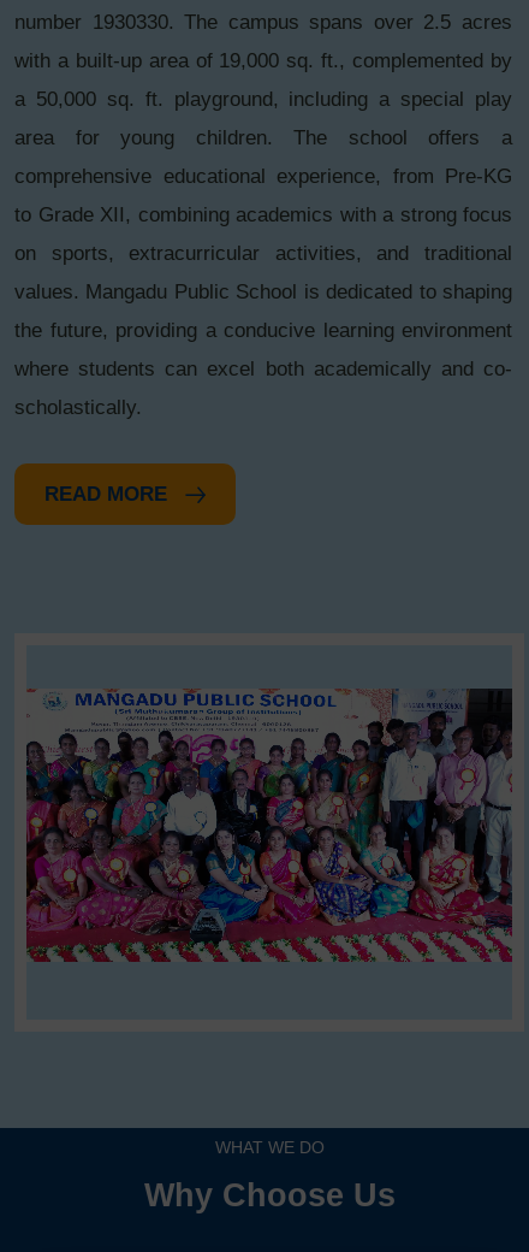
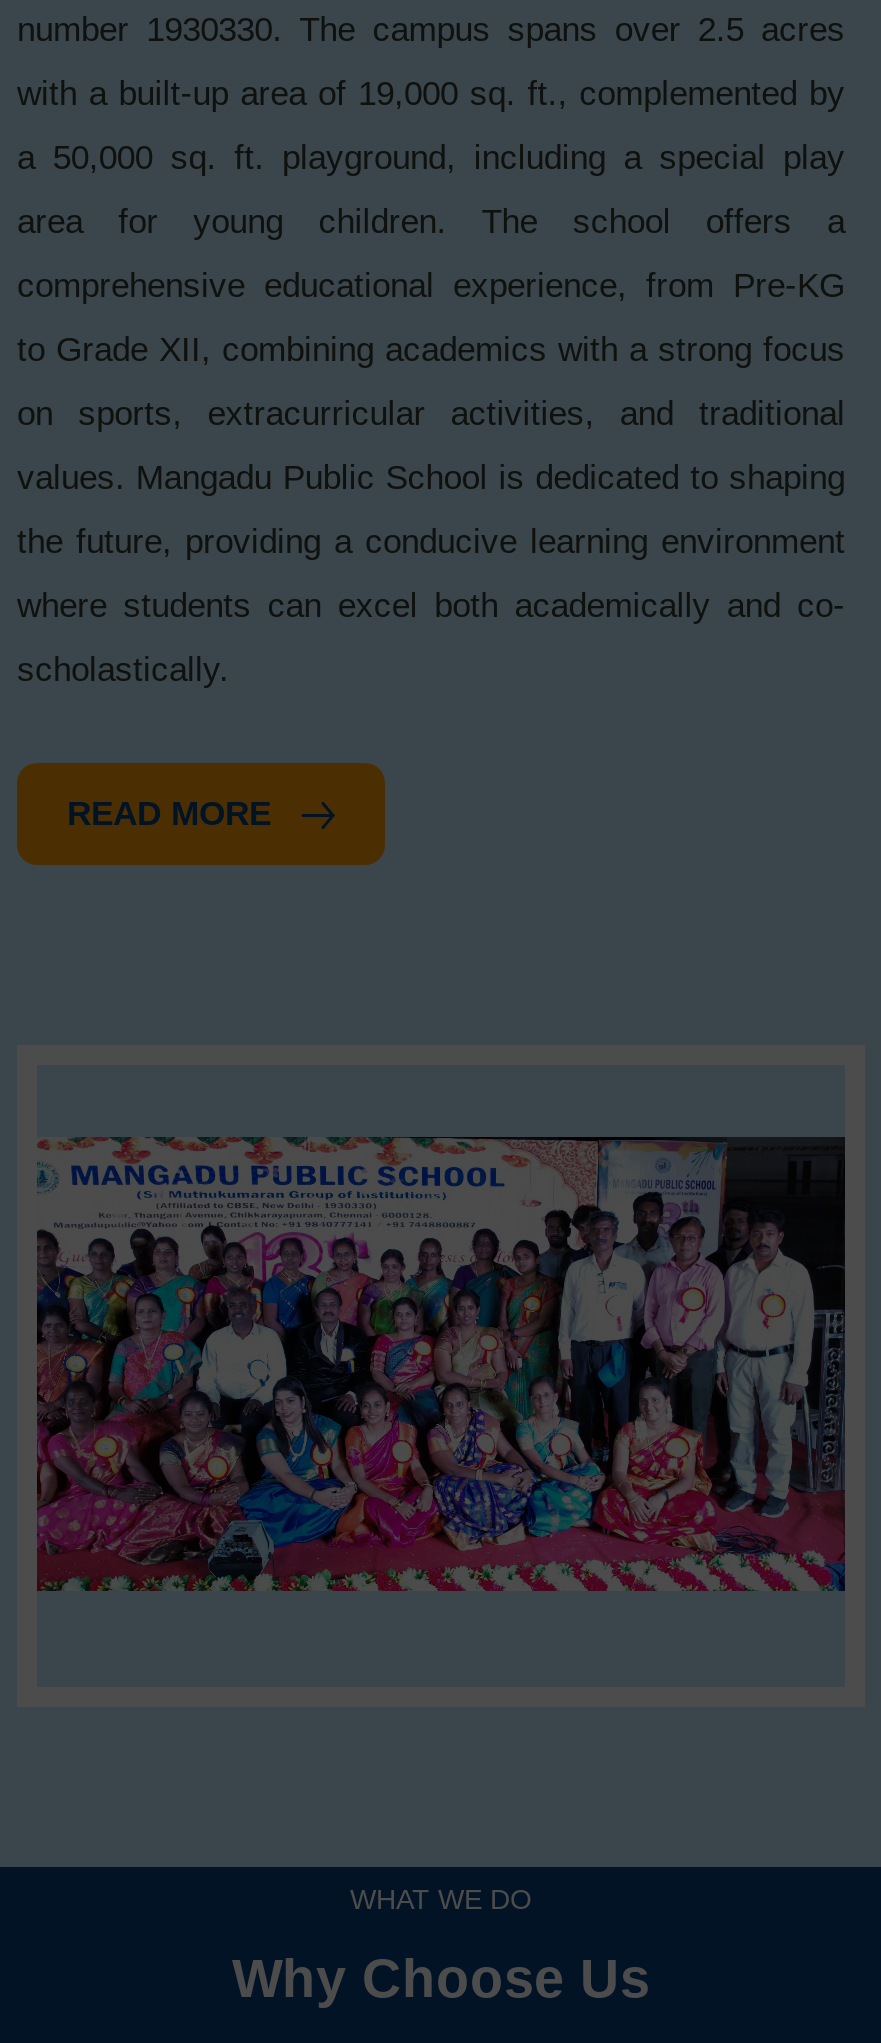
- [image]
+ [image]
